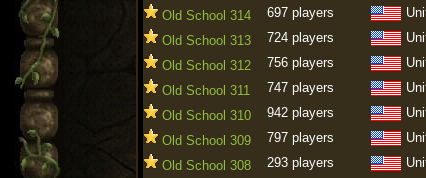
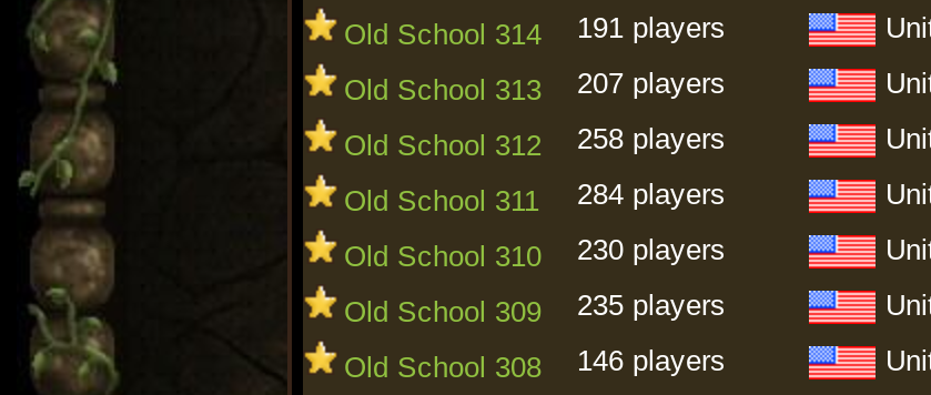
- Old School 314 697 players
+ Old School 314 191 players

- Old School 313 724 players
+ Old School 313 207 players

- Old School 312 756 players
+ Old School 312 258 players

- Old School 311 747 players
+ Old School 311 284 players

- Old School 310 942 players
+ Old School 310 230 players

- Old School 309 797 players
+ Old School 309 235 players

- Old School 308 293 players
+ Old School 308 146 players
